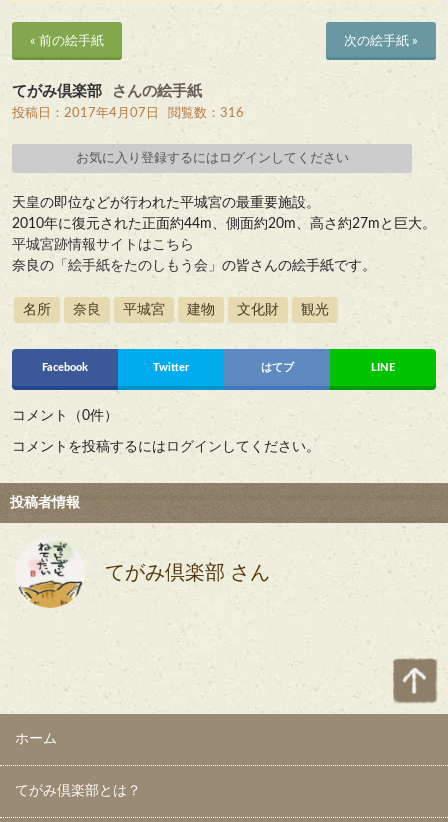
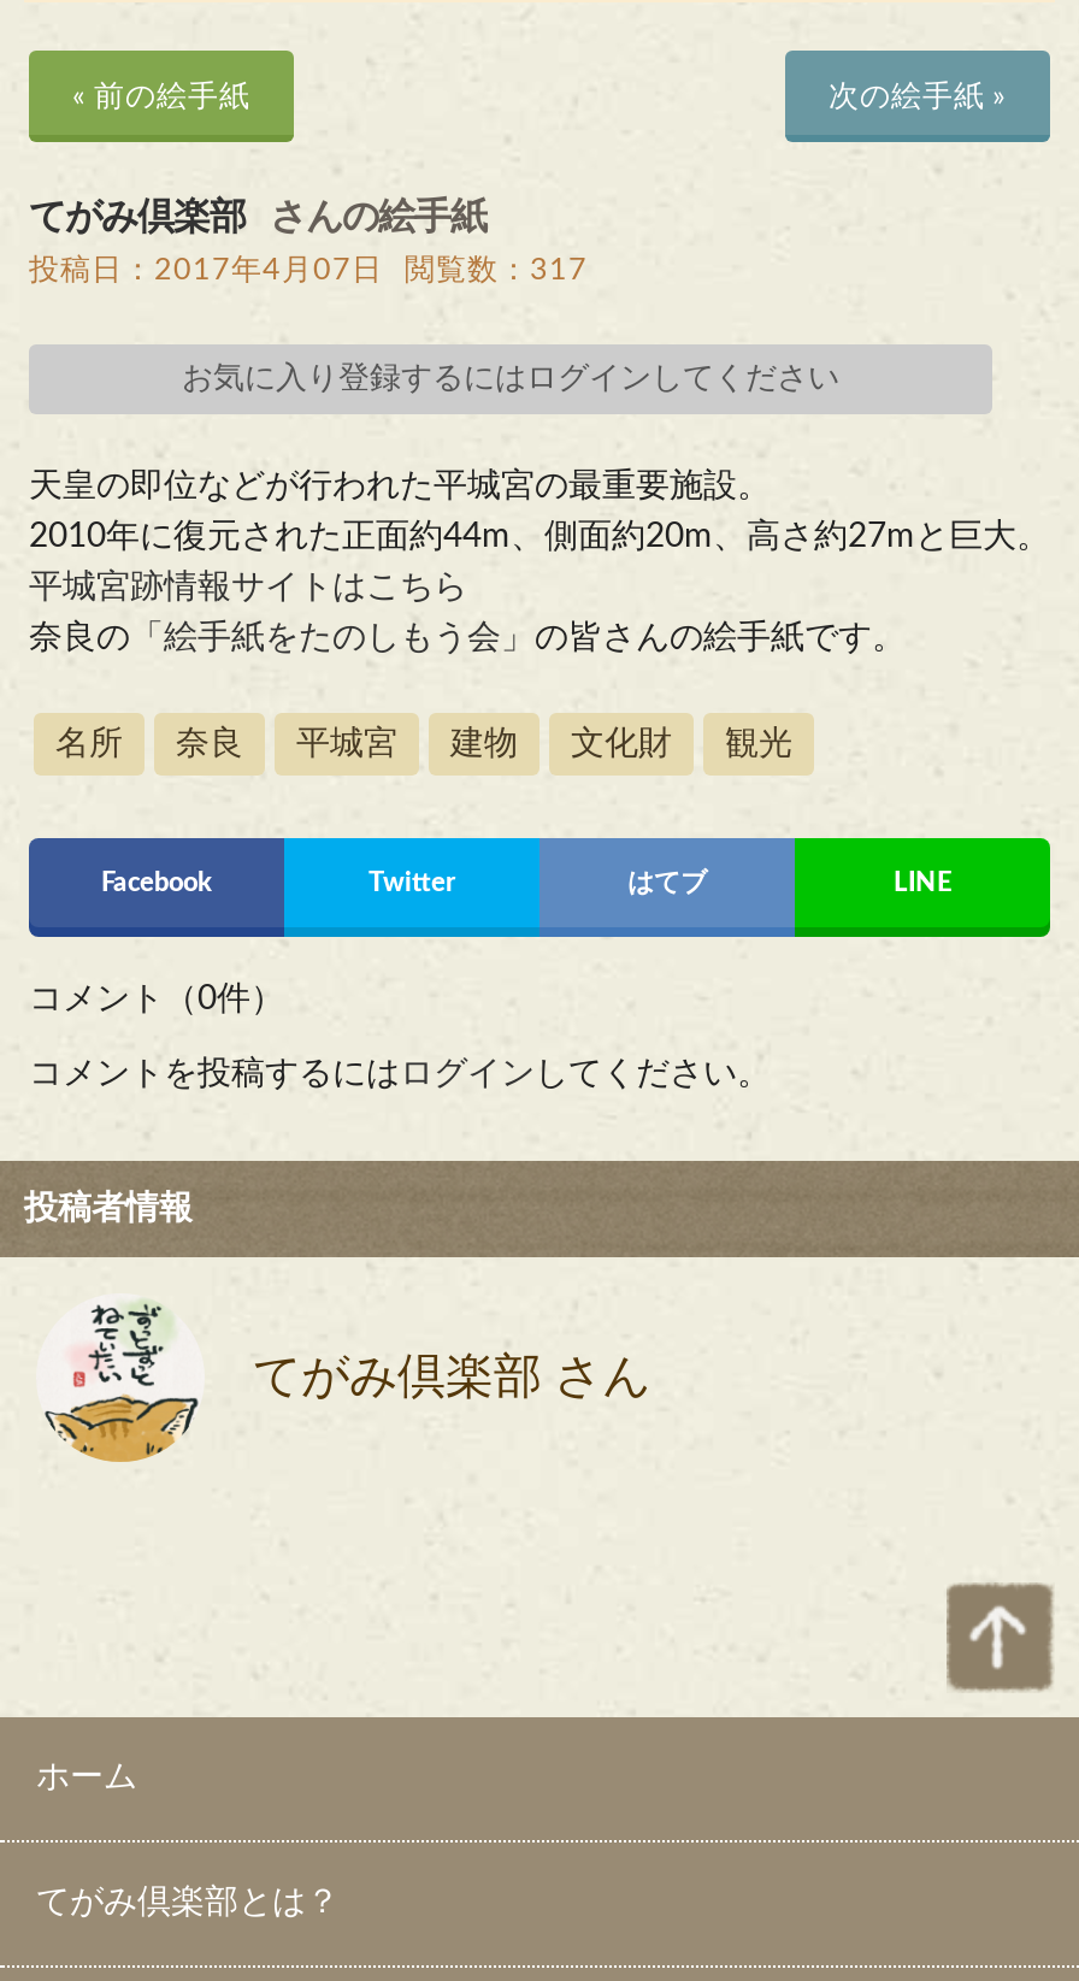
- 投稿日：2017年4月07日 閲覧数：316
+ 投稿日：2017年4月07日 閲覧数：317
